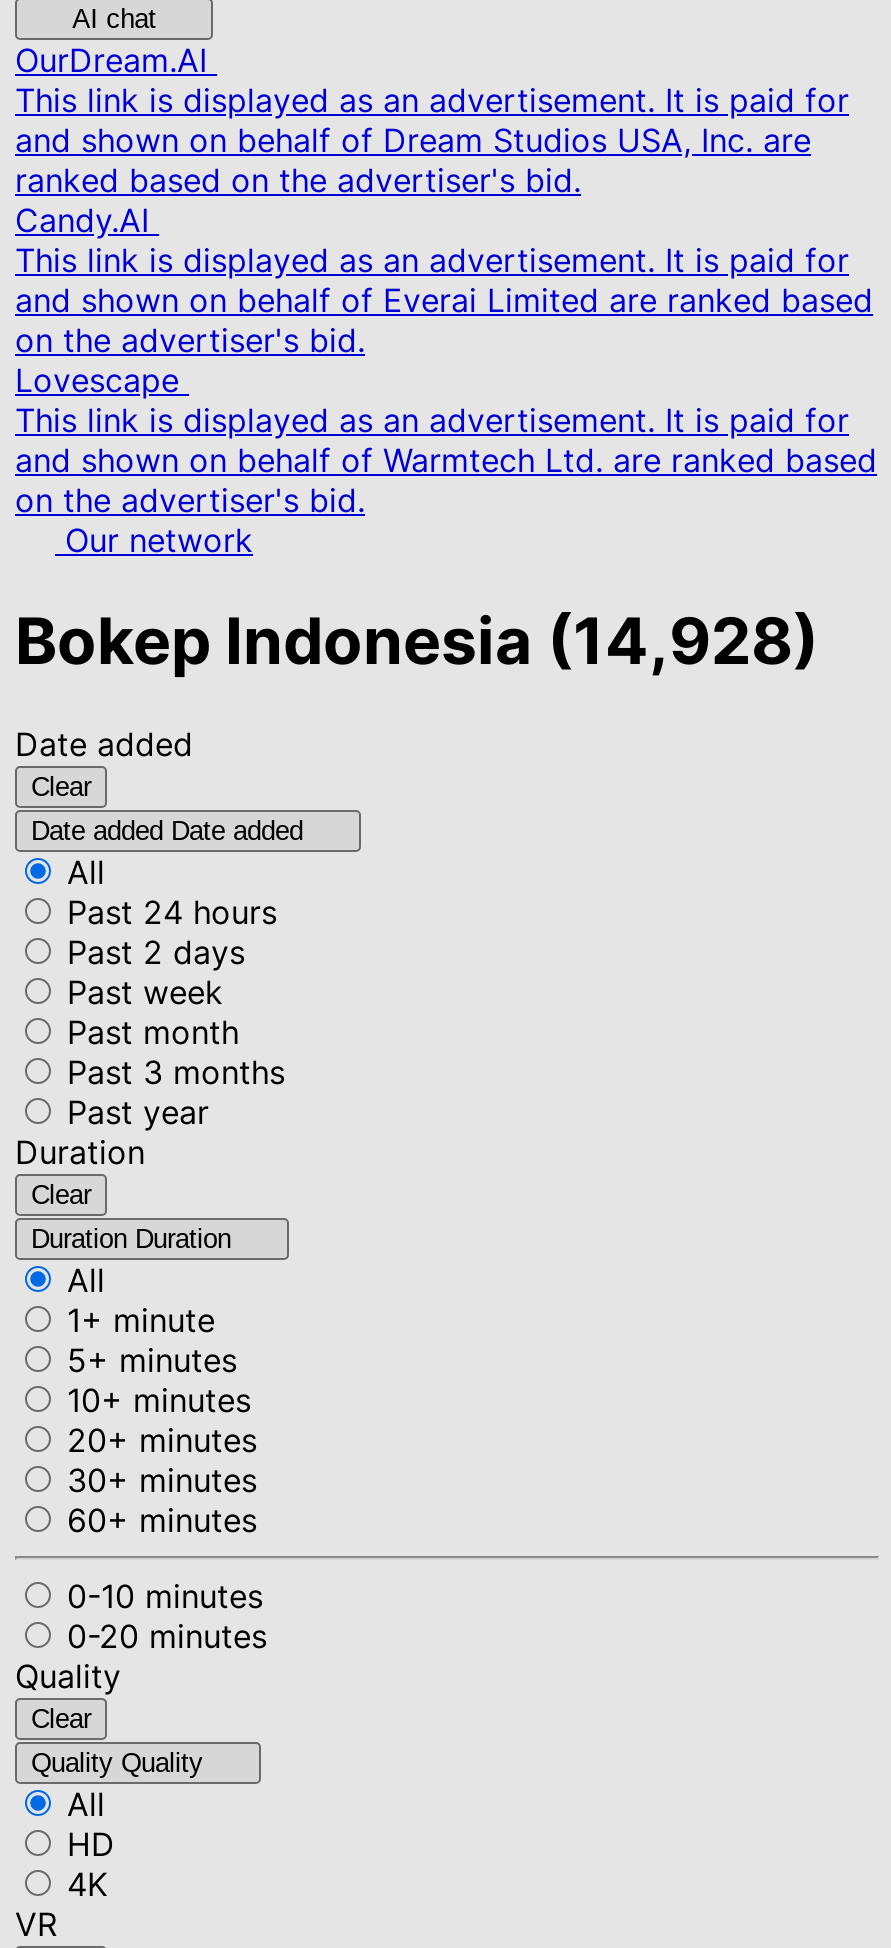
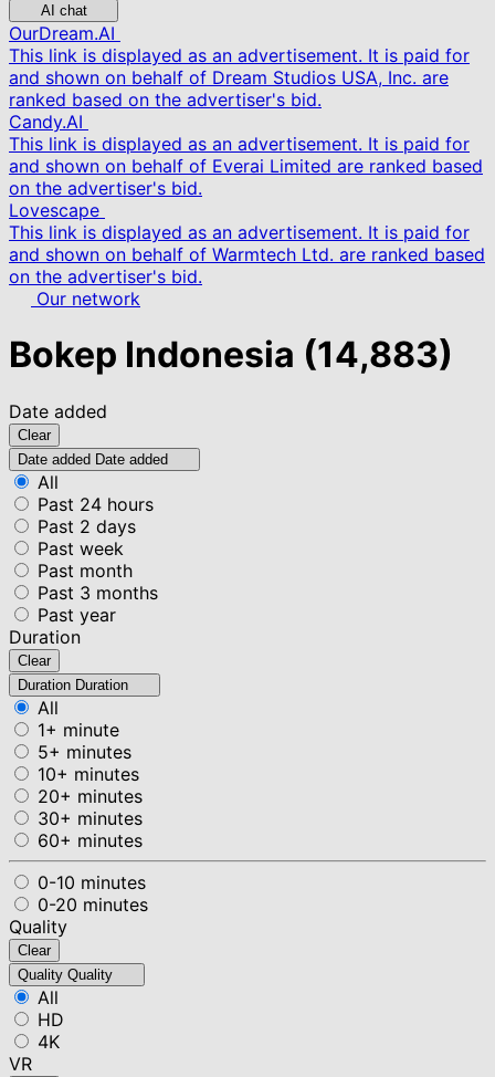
- Bokep Indonesia (14,928)
+ Bokep Indonesia (14,883)
